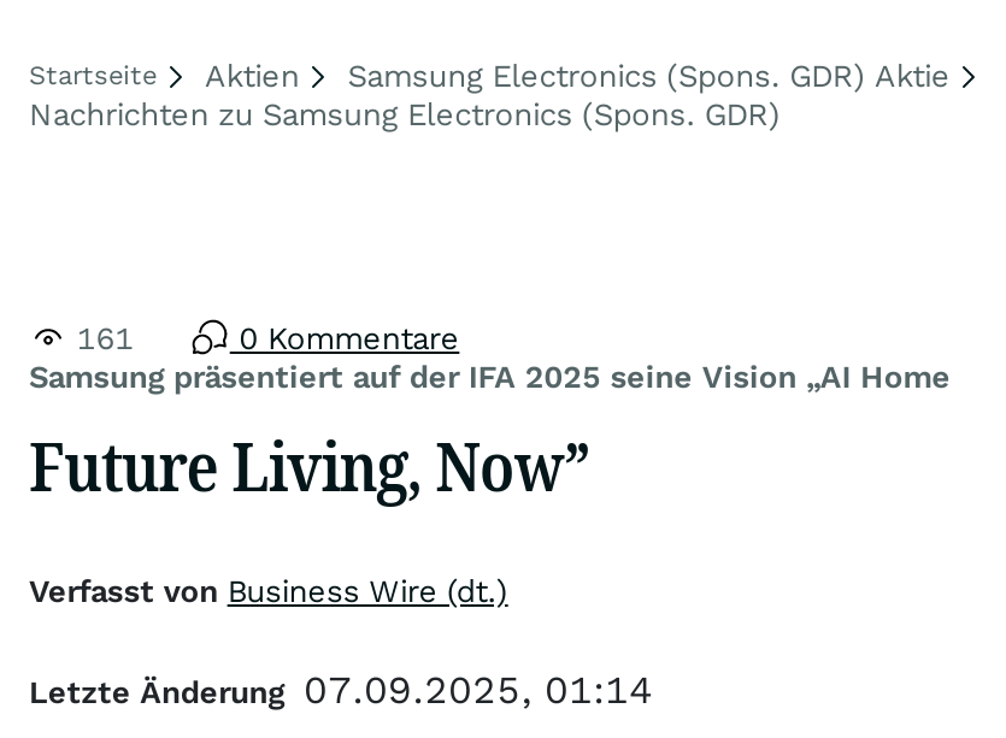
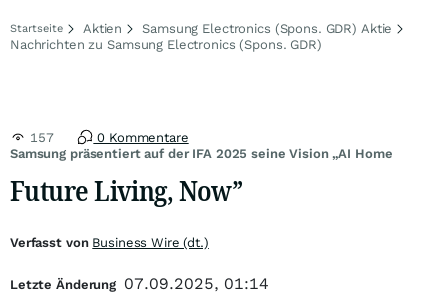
- 161
+ 157
